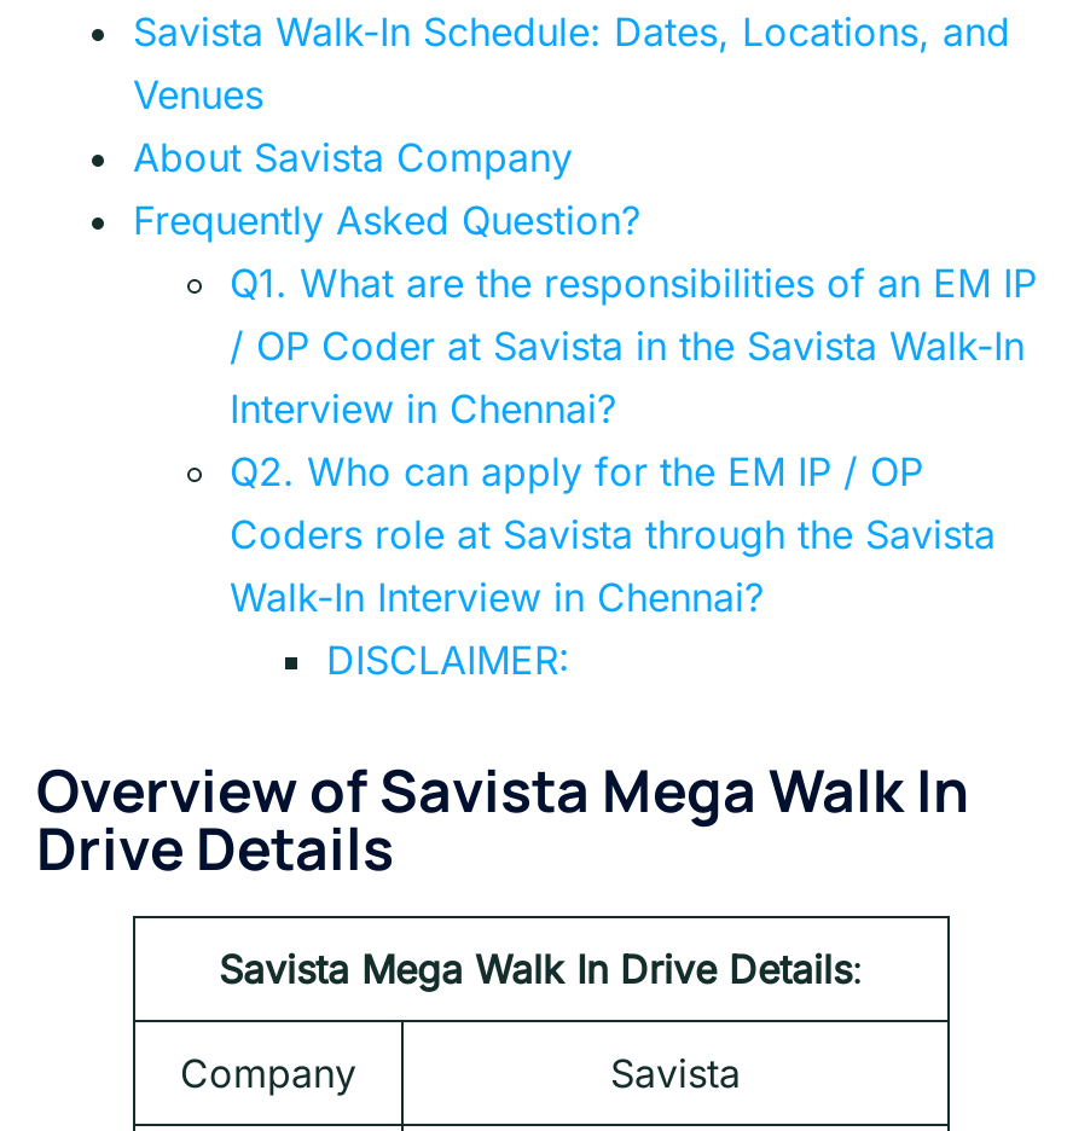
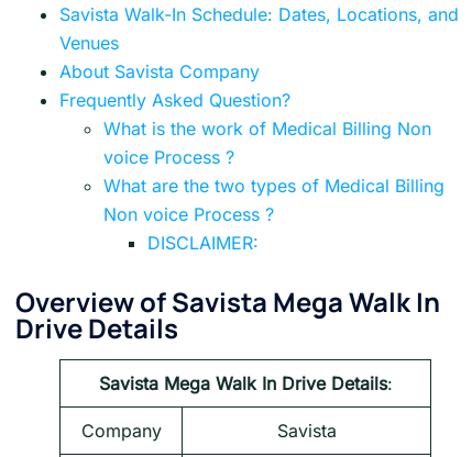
- Q1. What are the responsibilities of an EM IP
- / OP Coder at Savista in the Savista Walk-In
- Interview in Chennai?
- Q2. Who can apply for the EM IP / OP
- Coders role at Savista through the Savista
- Walk-In Interview in Chennai?
+ What is the work of Medical Billing Non
+ voice Process ?
+ What are the two types of Medical Billing
+ Non voice Process ?
